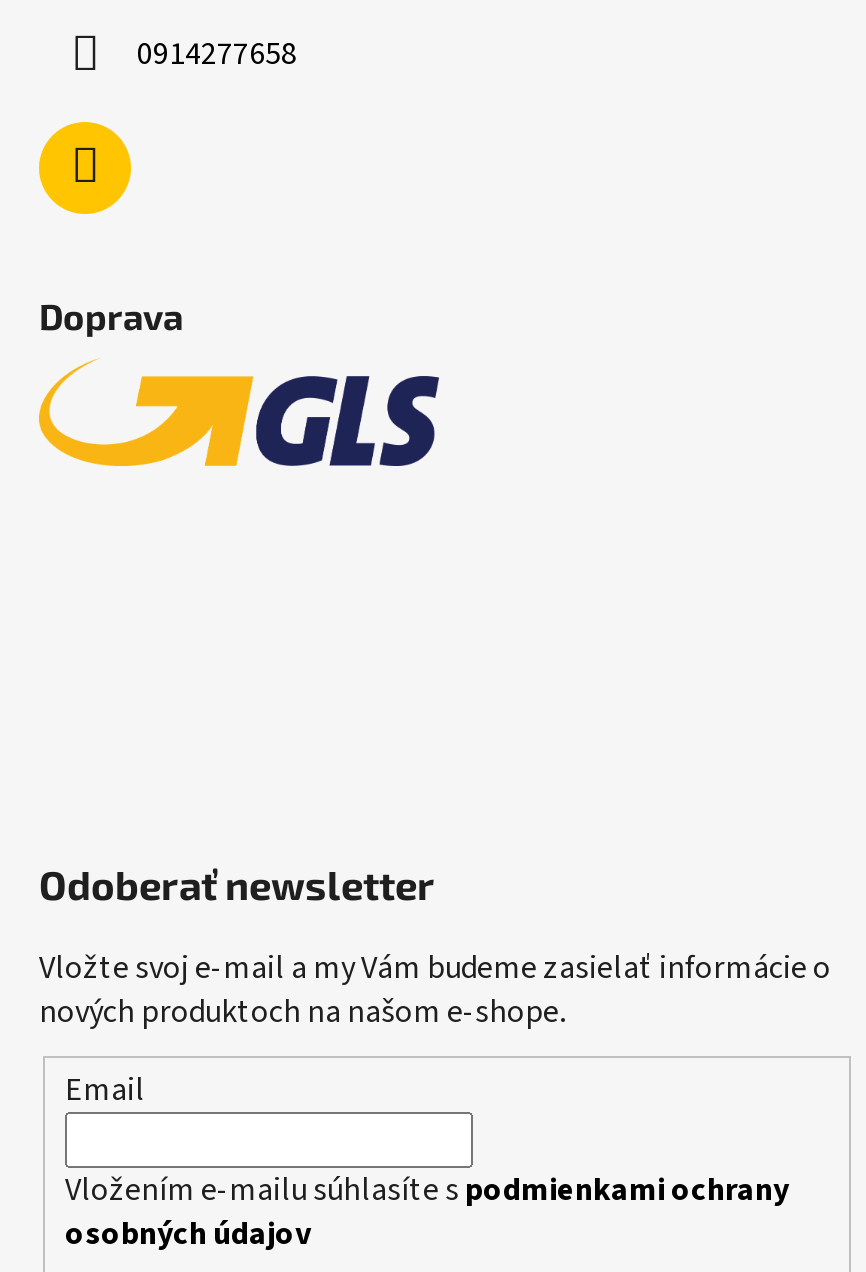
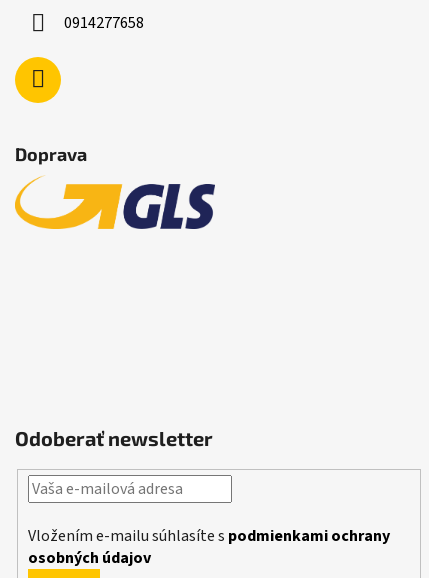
- Vložte svoj e-mail a my Vám budeme zasielať informácie o
- nových produktoch na našom e-shope.
- Email
